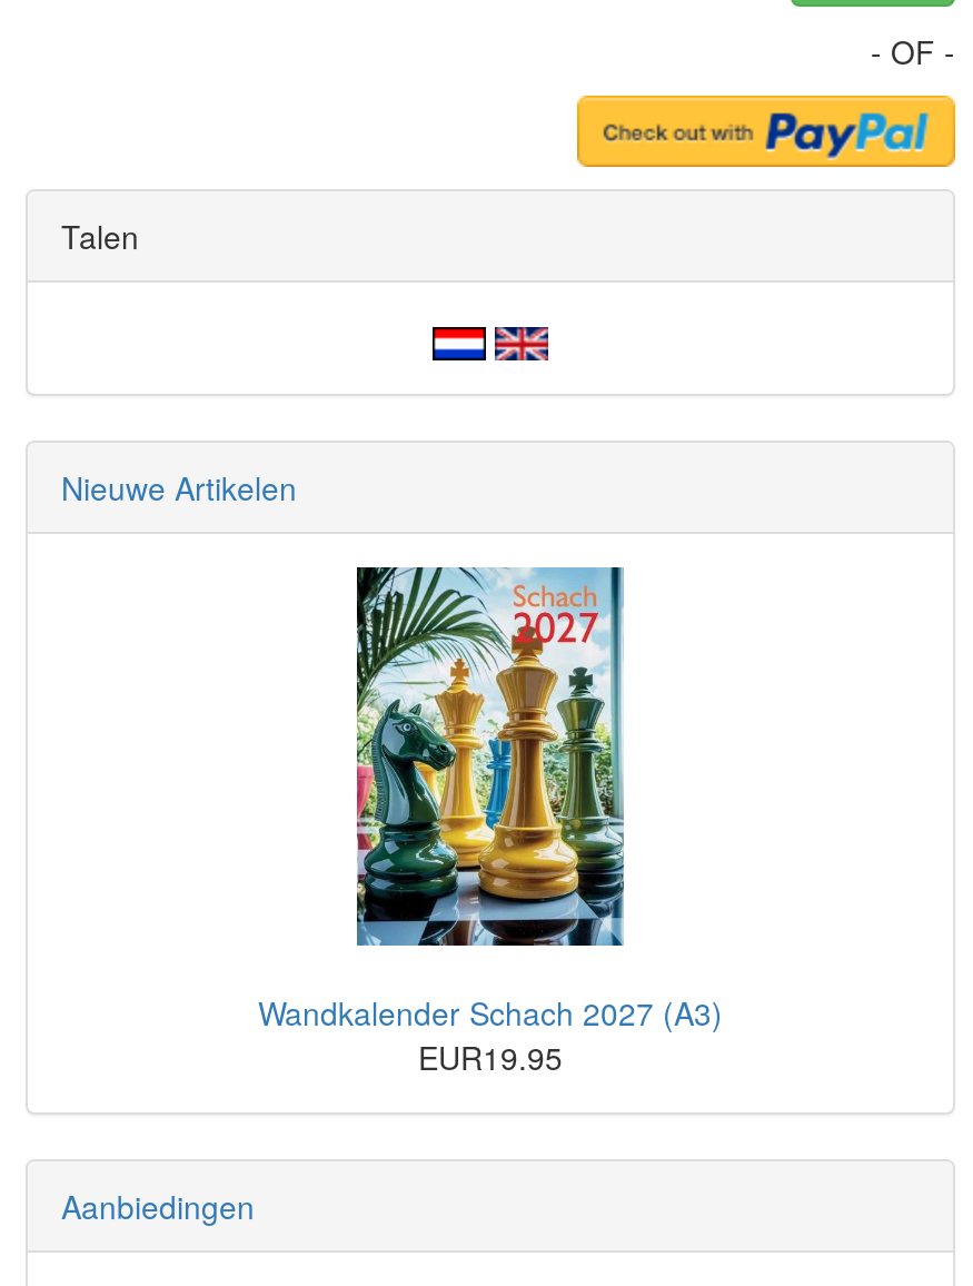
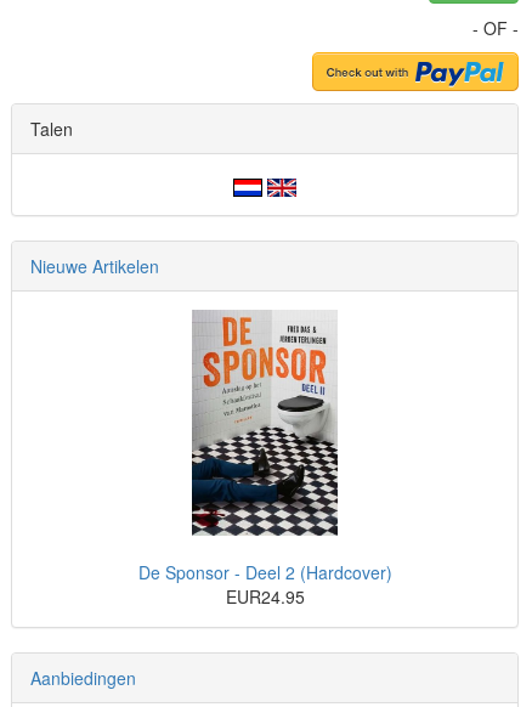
- [image]
- Wandkalender Schach 2027 (A3)
- EUR19.95
+ [image]
+ De Sponsor - Deel 2 (Hardcover)
+ EUR24.95
